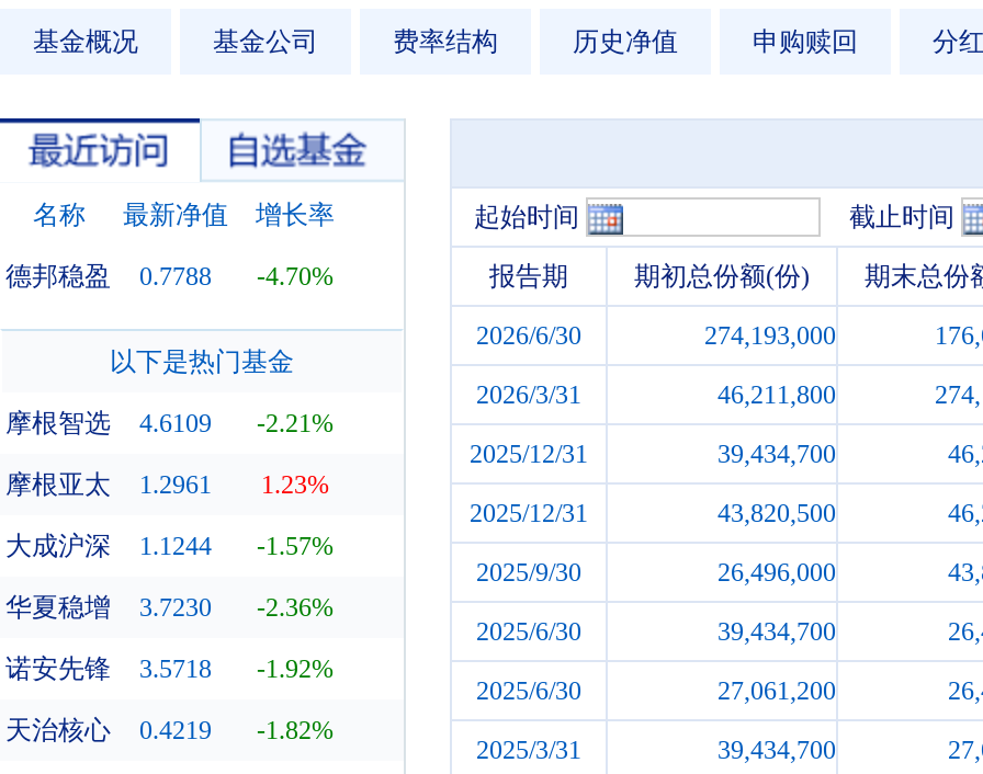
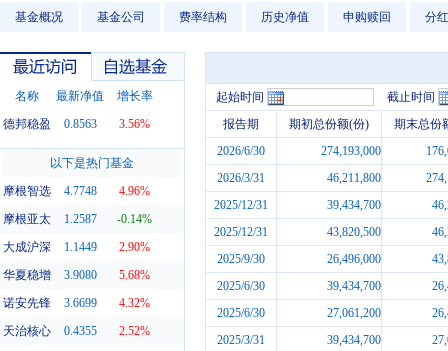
- 0.7788
+ 0.8563

- -4.70%
+ 3.56%

- 4.6109
+ 4.7748

- -2.21%
+ 4.96%

- 1.2961
+ 1.2587

- 1.23%
+ -0.14%

- 1.1244
+ 1.1449

- -1.57%
+ 2.90%

- 3.7230
+ 3.9080

- -2.36%
+ 5.68%

- 3.5718
+ 3.6699

- -1.92%
+ 4.32%

- 0.4219
+ 0.4355

- -1.82%
+ 2.52%
